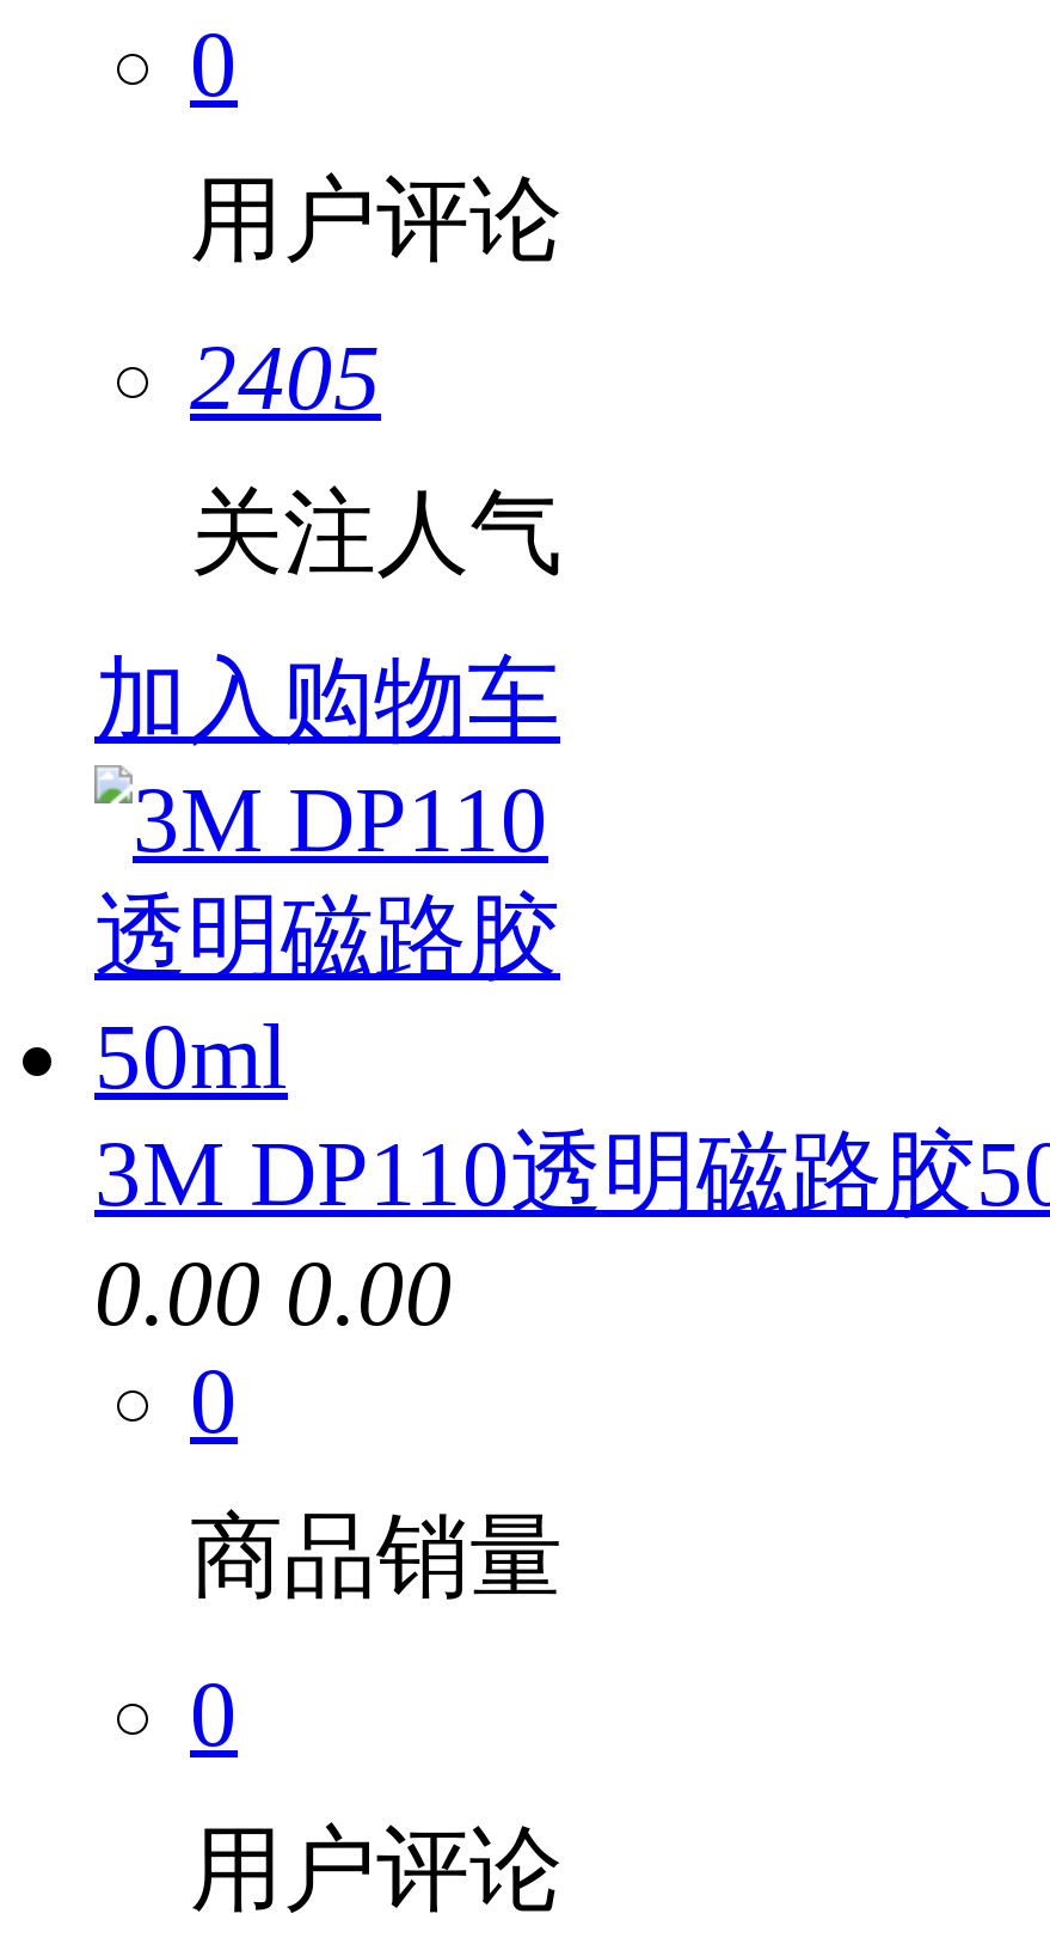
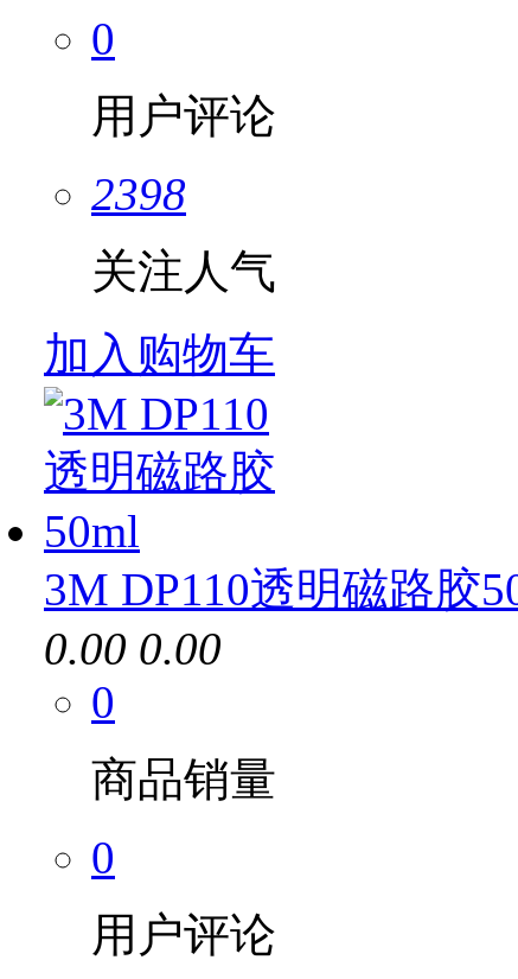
- 2405
+ 2398
